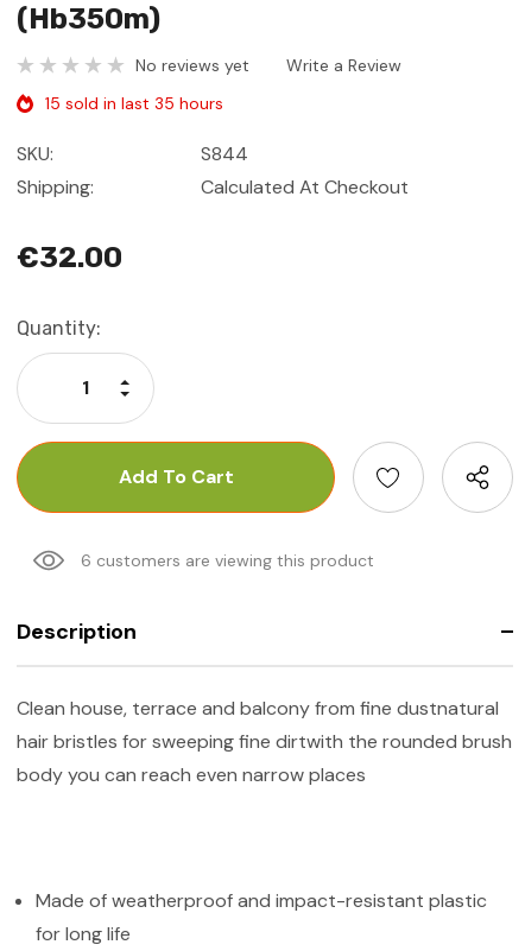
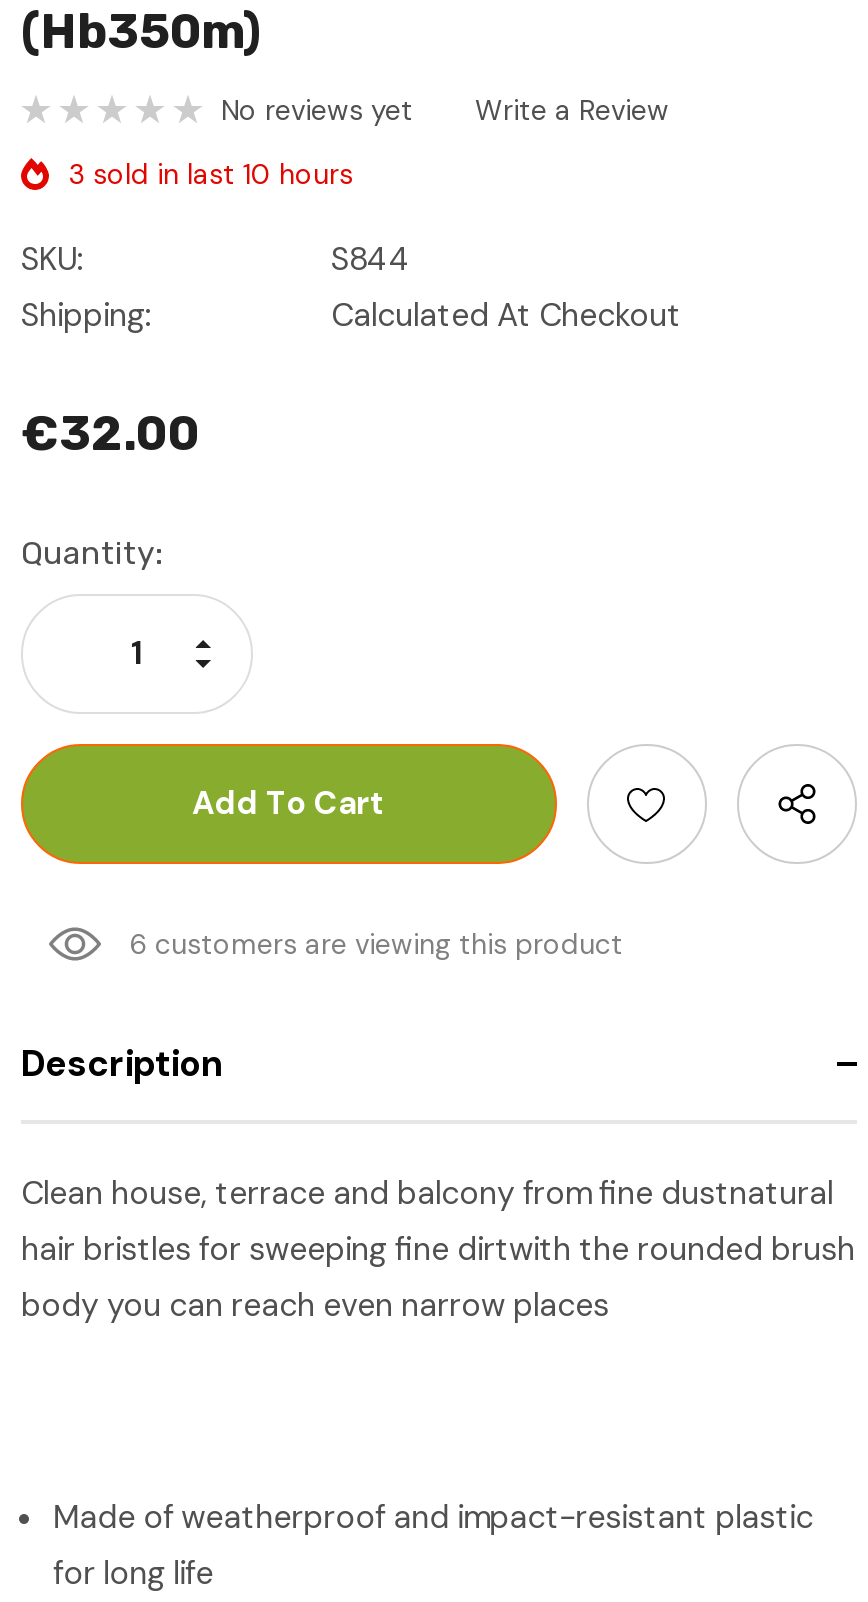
- 15 sold in last 35 hours
+ 3 sold in last 10 hours
